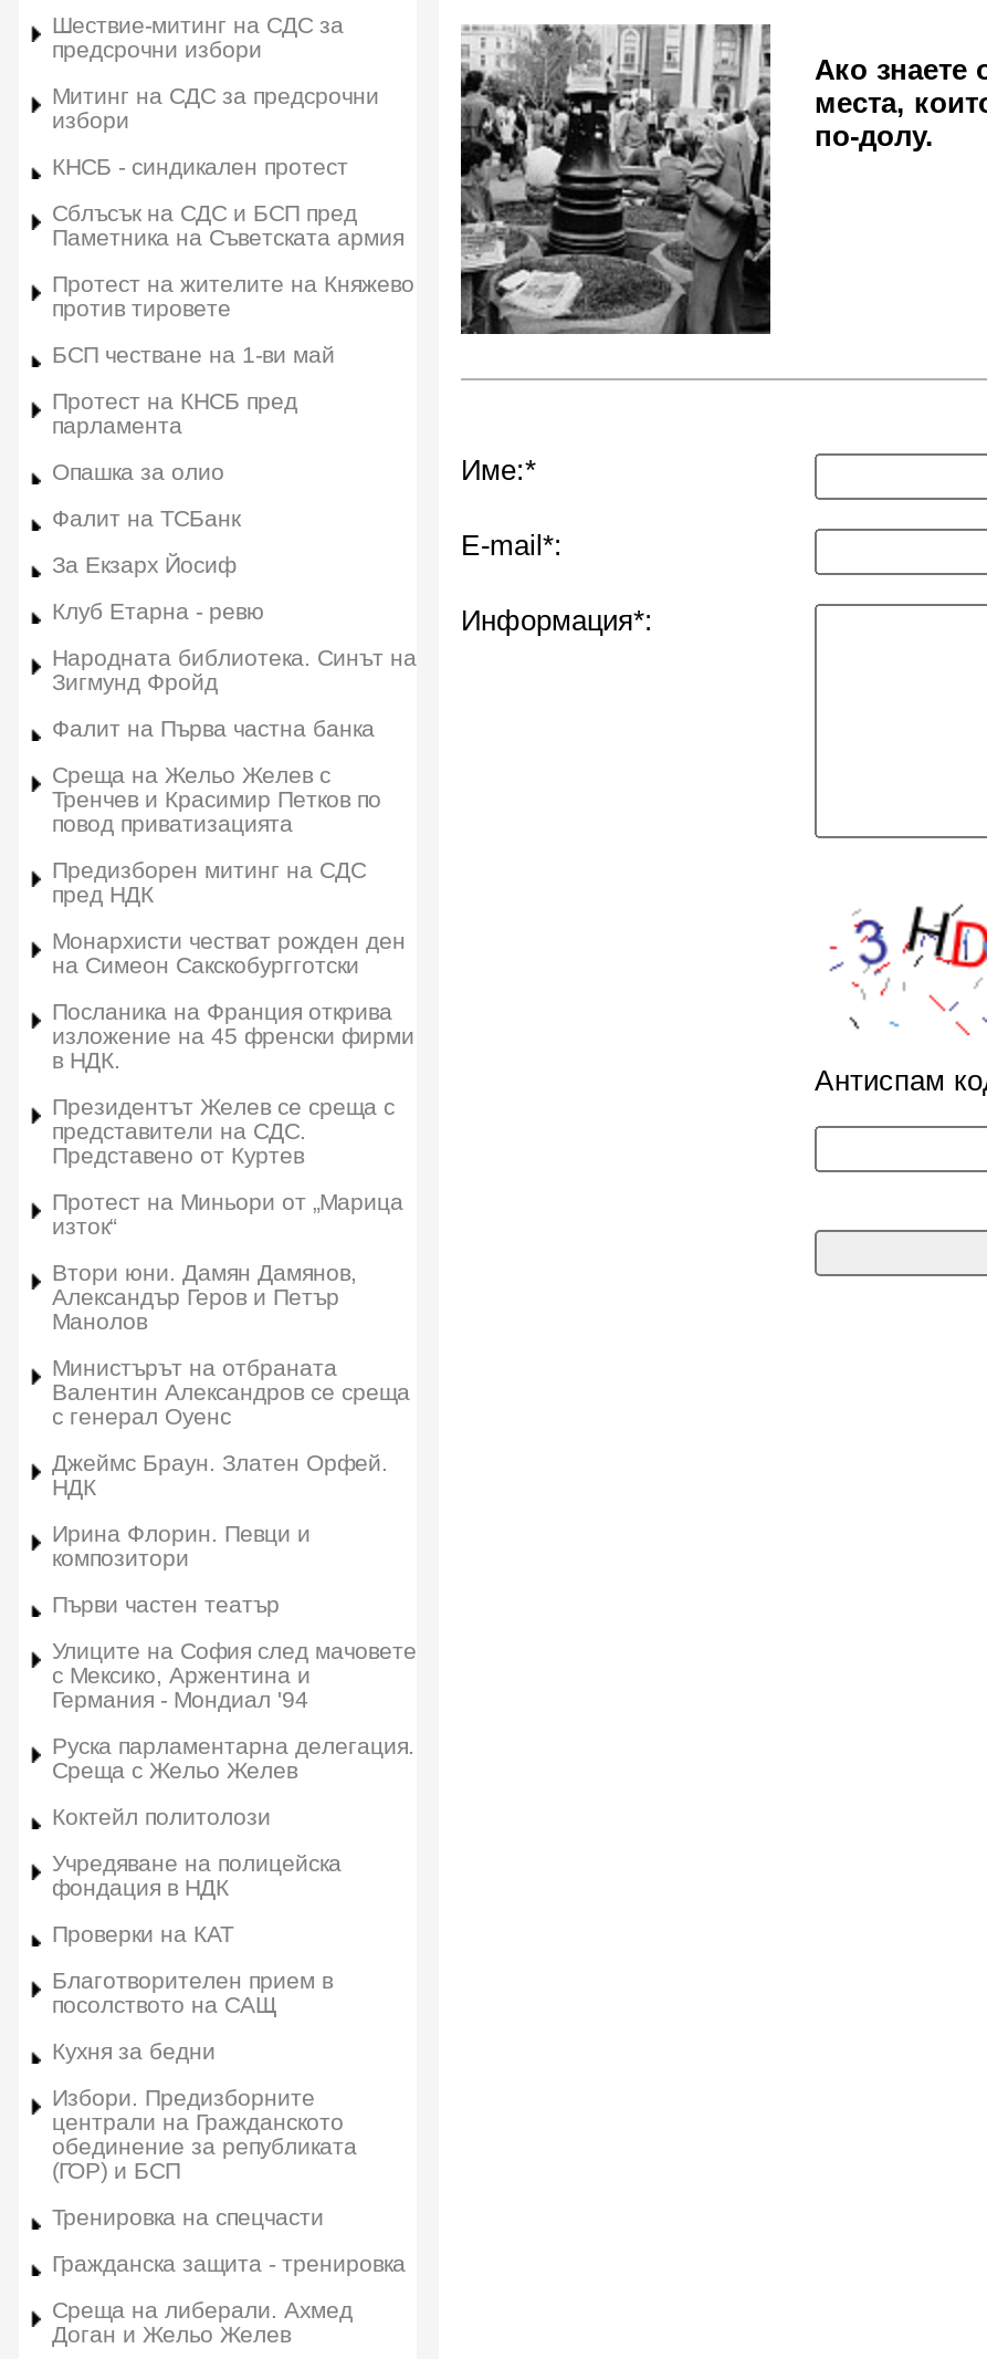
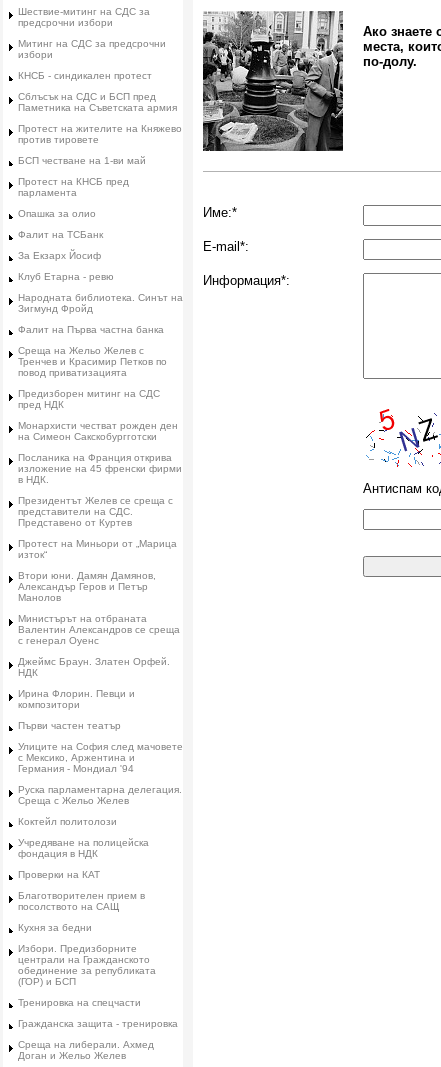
- [image]
+ [image]
